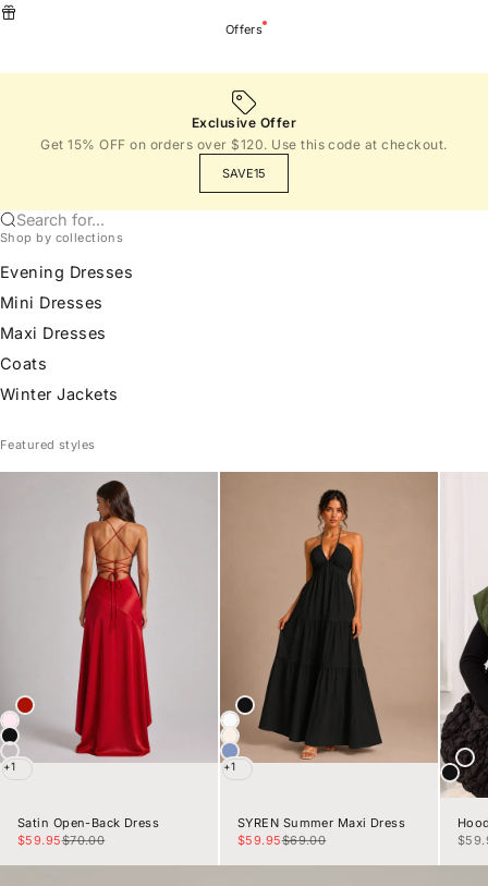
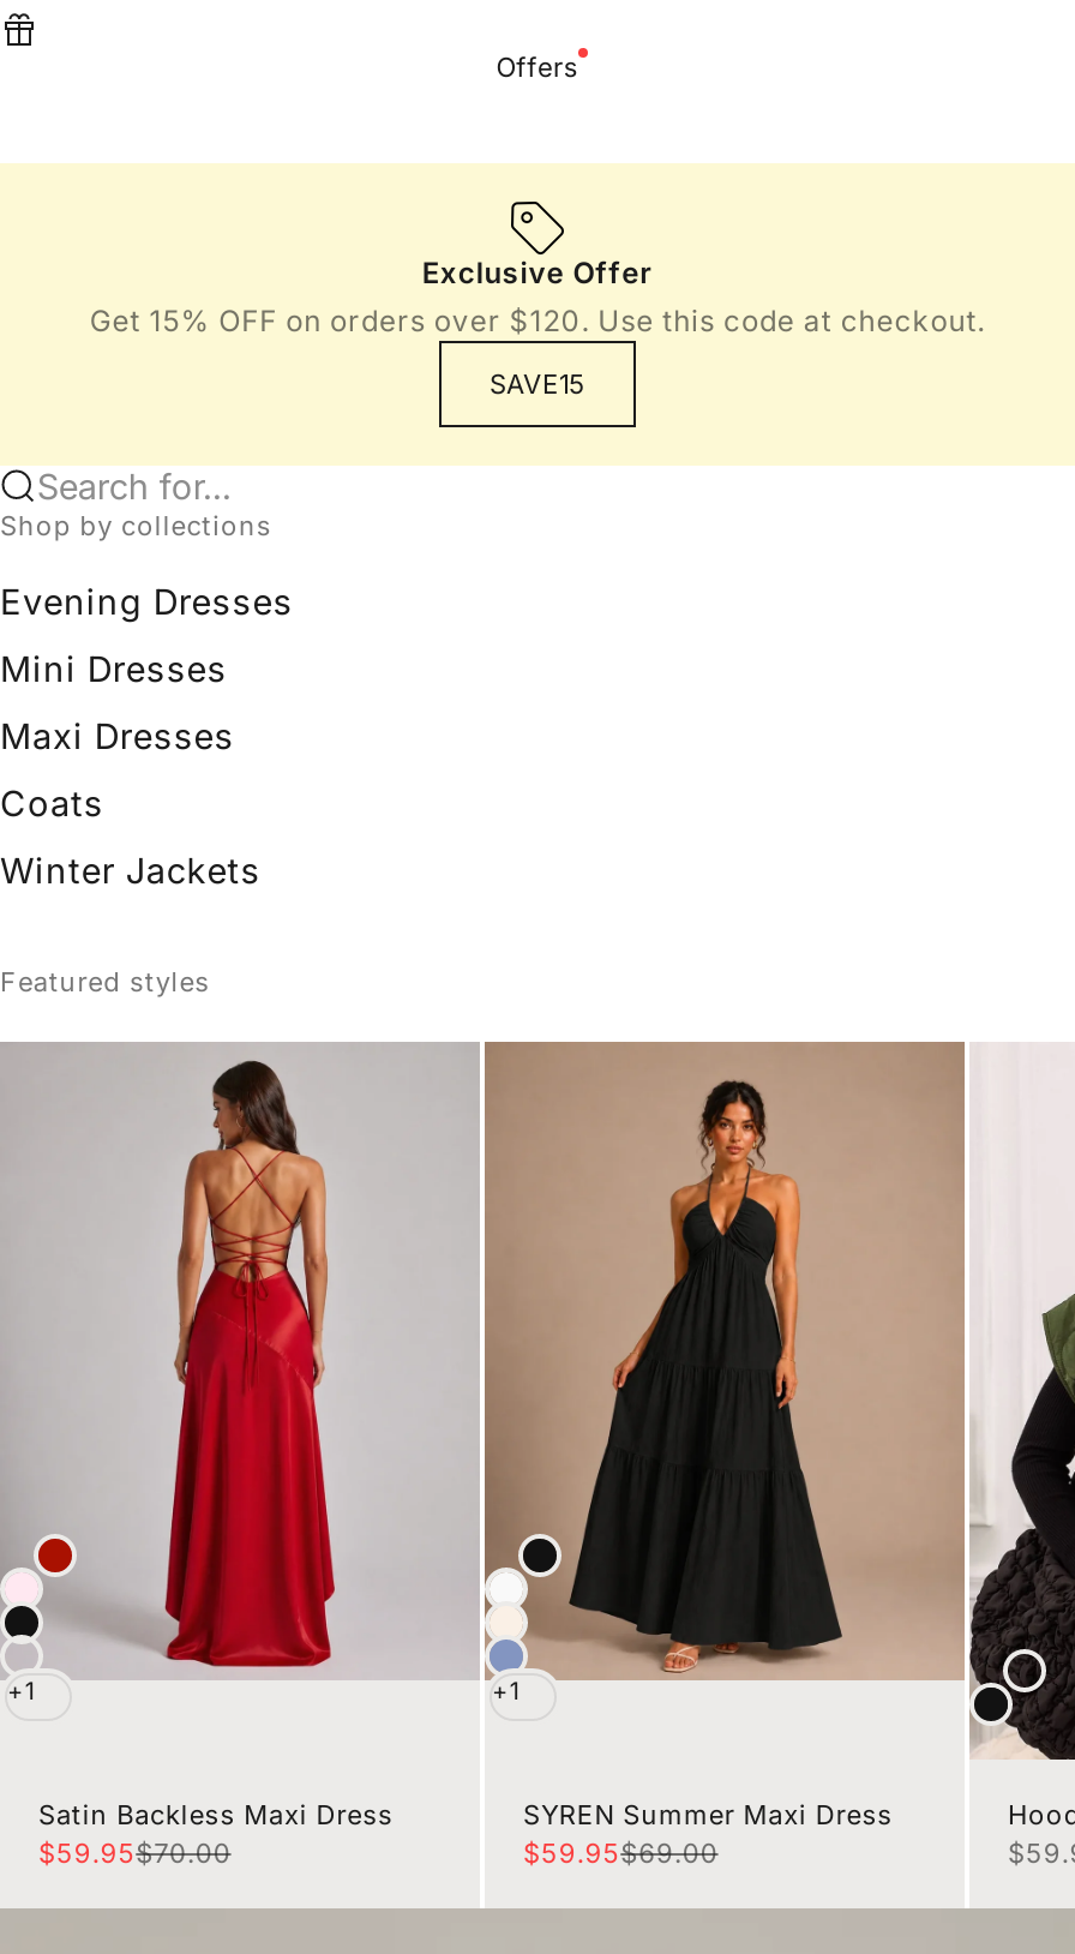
- Satin Open-Back Dress
+ Satin Backless Maxi Dress
